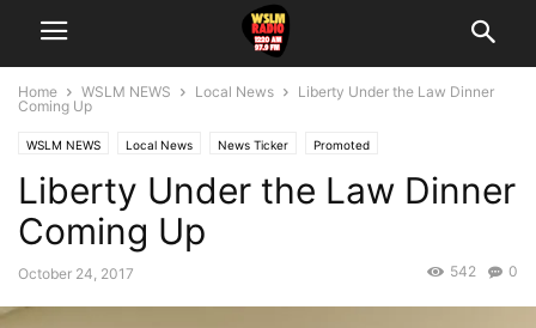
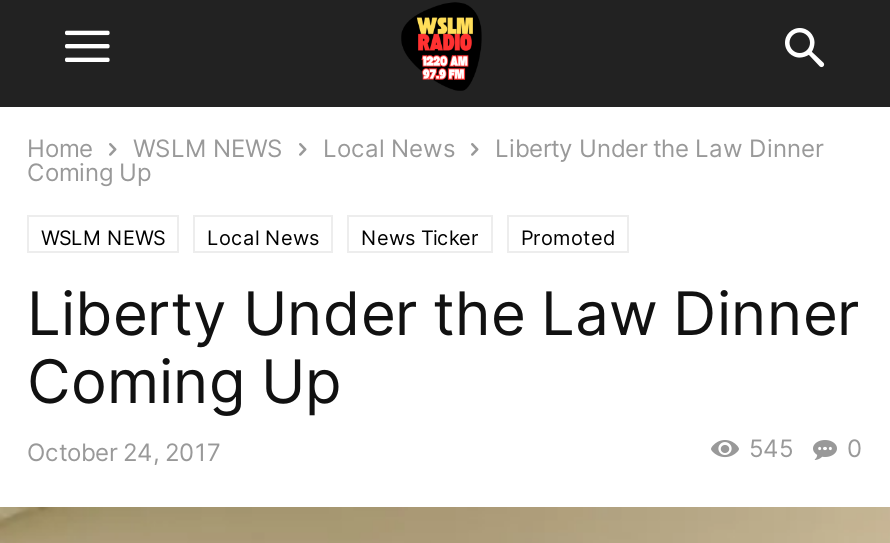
- 542 0
+ 545 0
